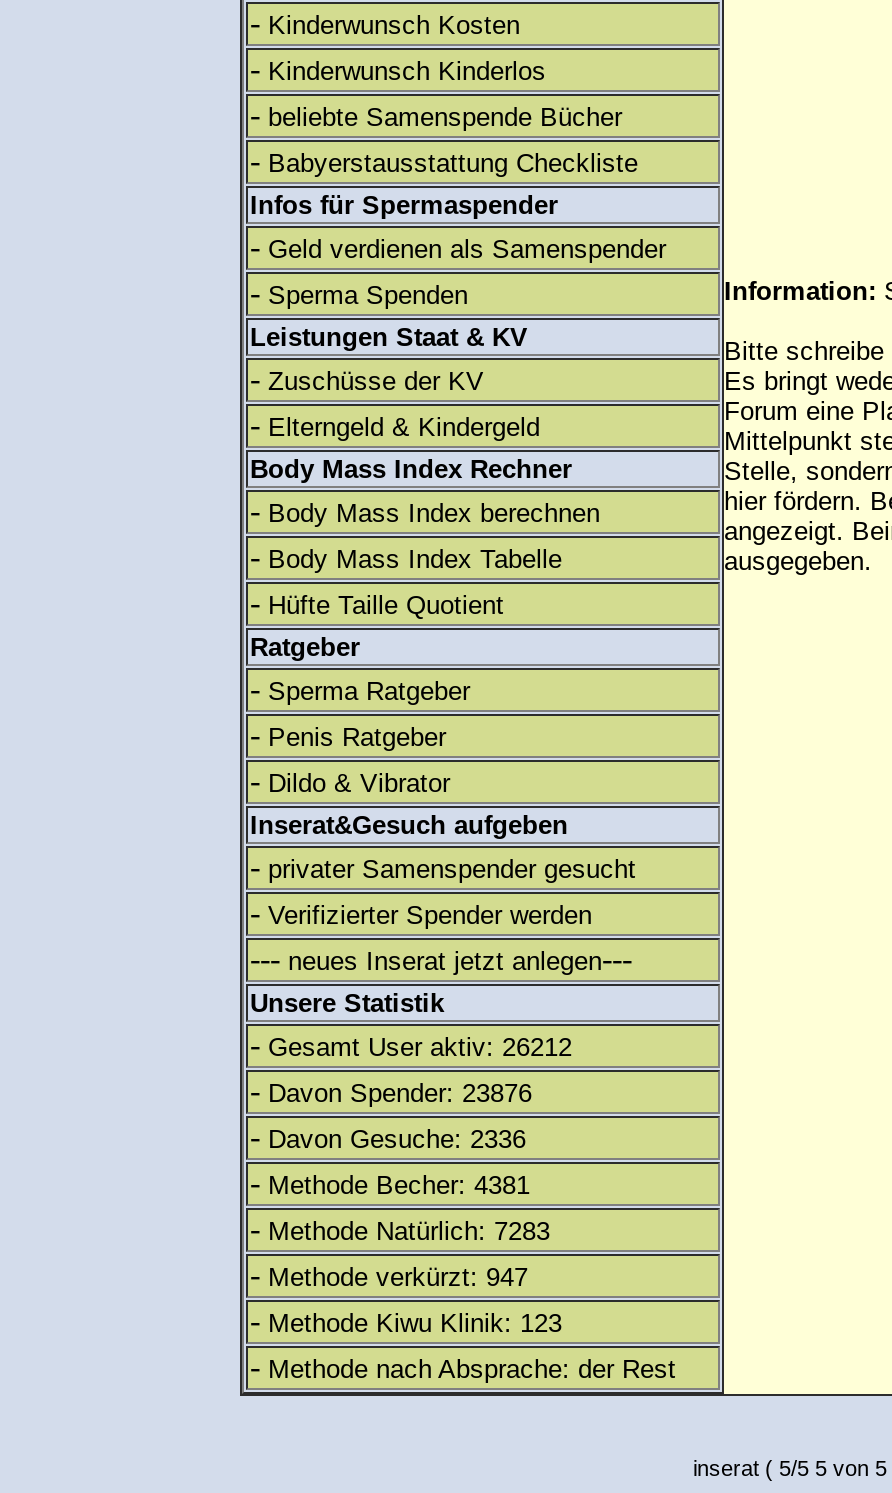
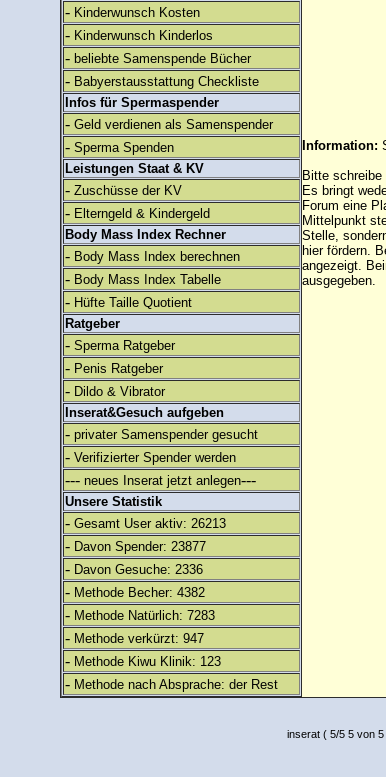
- - Gesamt User aktiv: 26212
+ - Gesamt User aktiv: 26213

- - Davon Spender: 23876
+ - Davon Spender: 23877

- - Methode Becher: 4381
+ - Methode Becher: 4382
